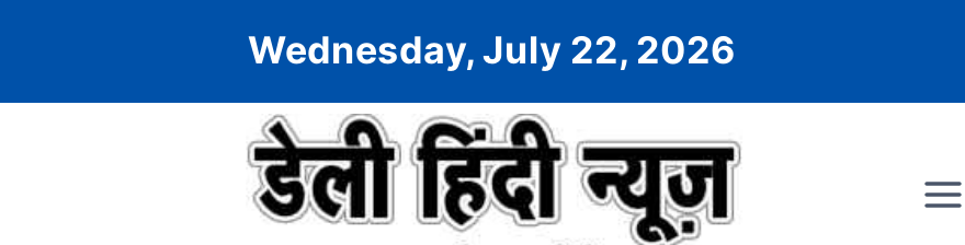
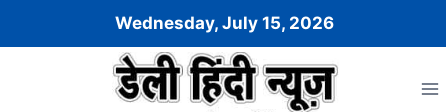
- Wednesday, July 22, 2026
+ Wednesday, July 15, 2026
